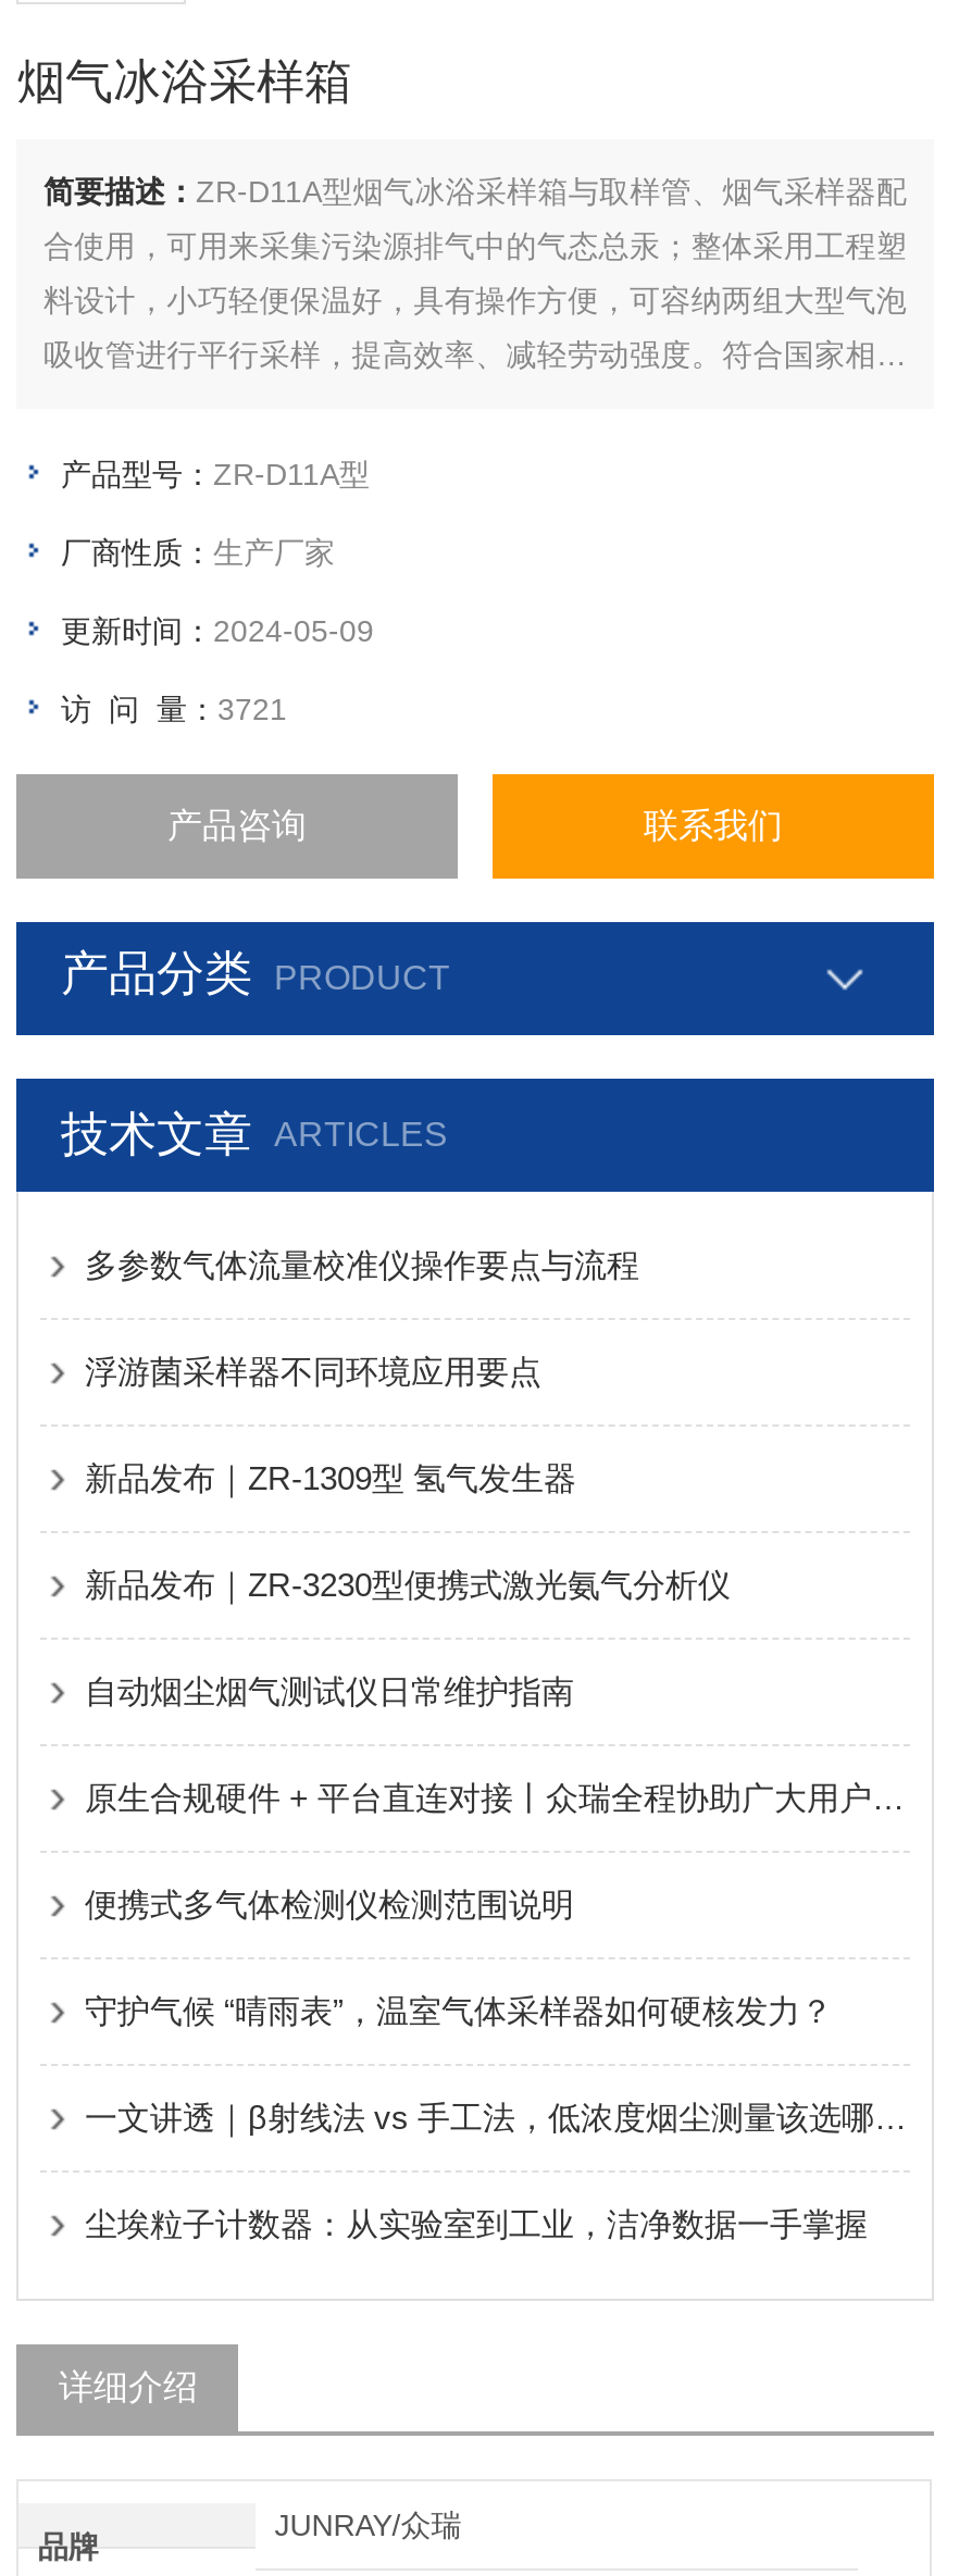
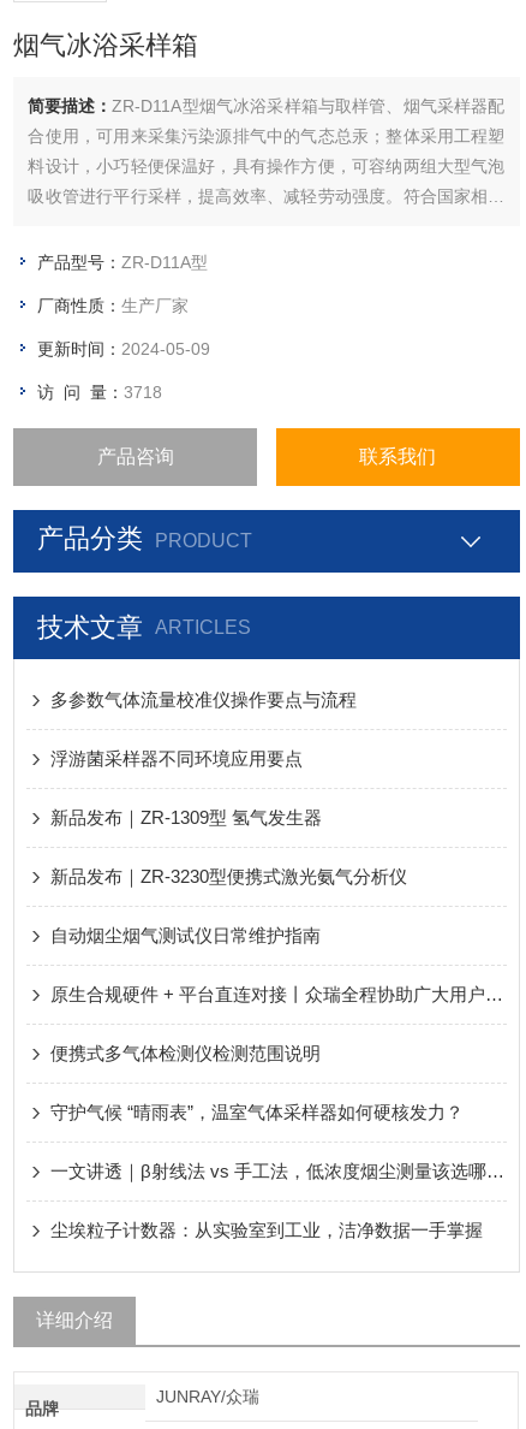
- 访 问 量：3721
+ 访 问 量：3718
